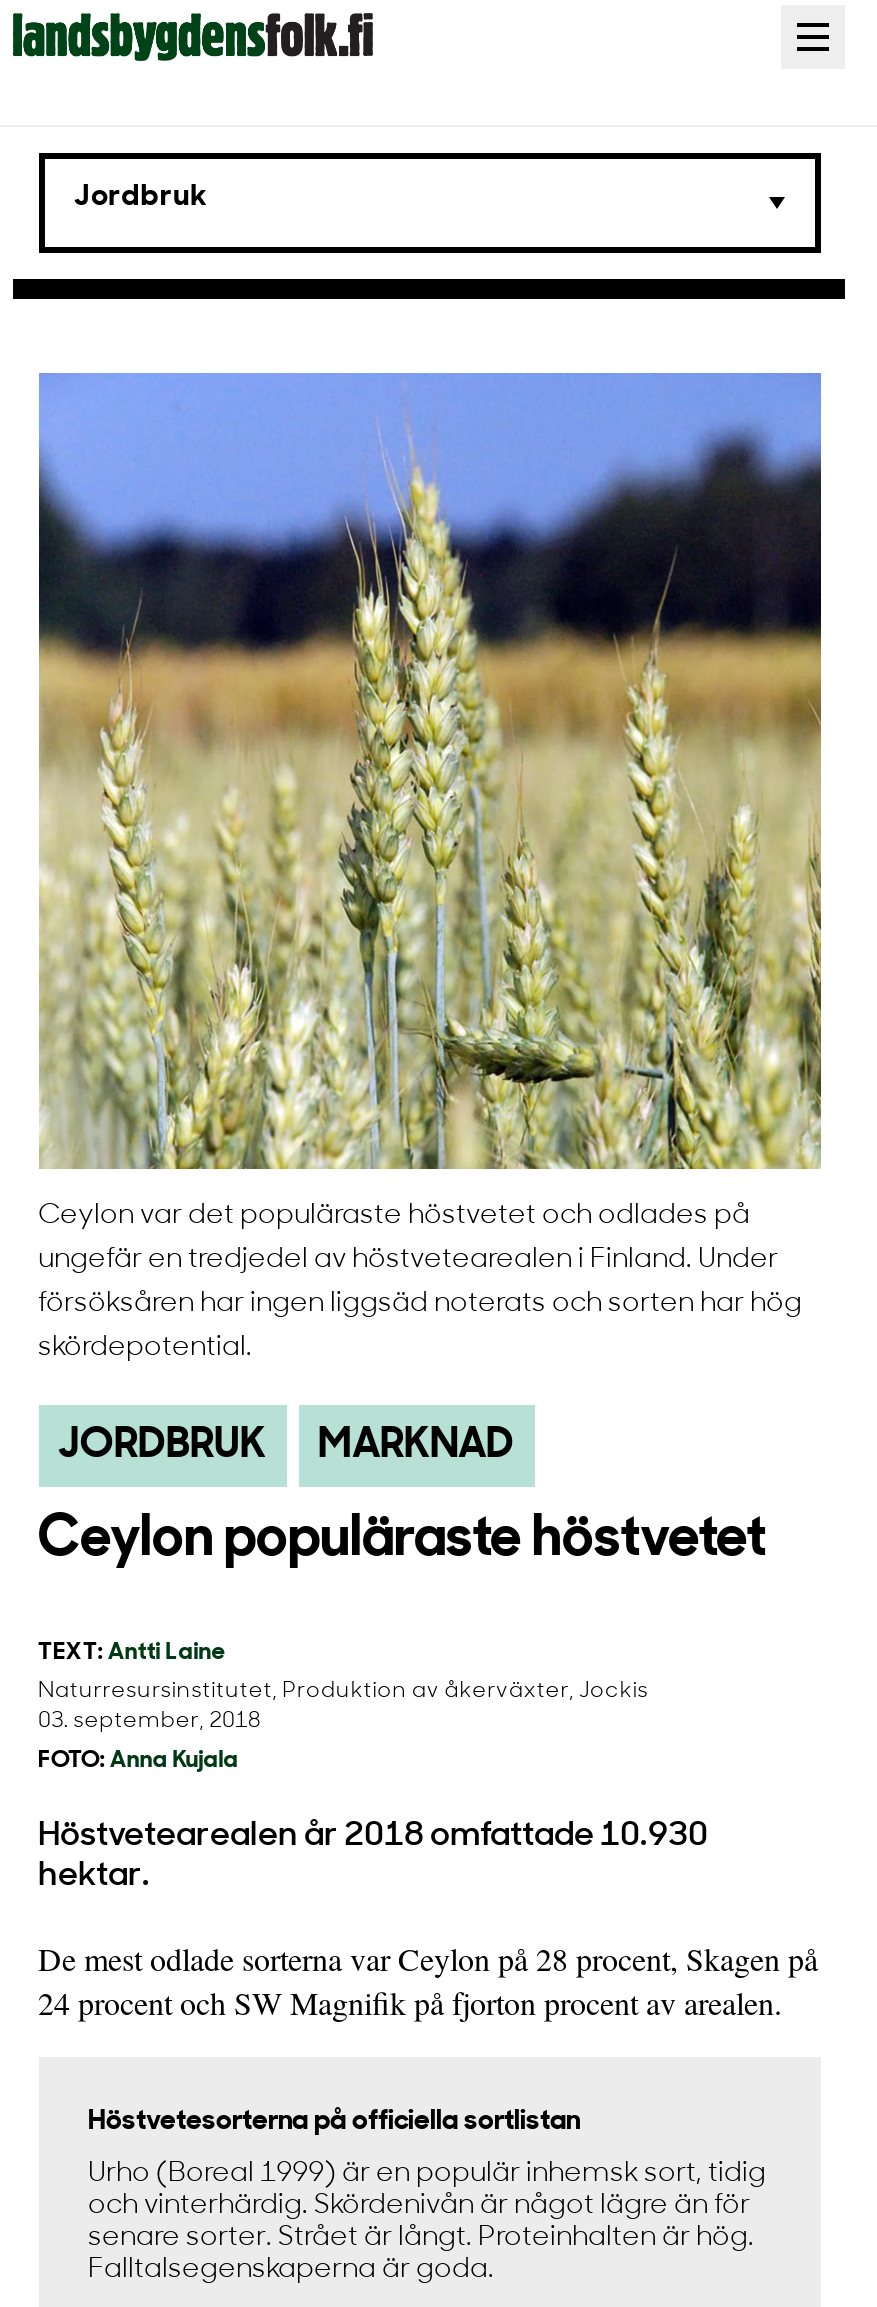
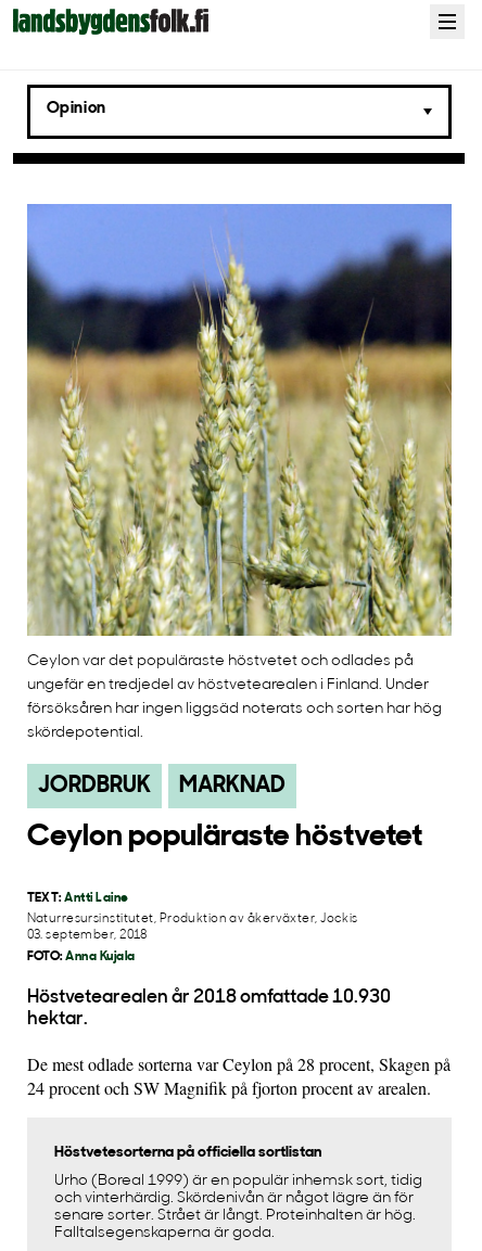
- Jordbruk
+ Opinion
